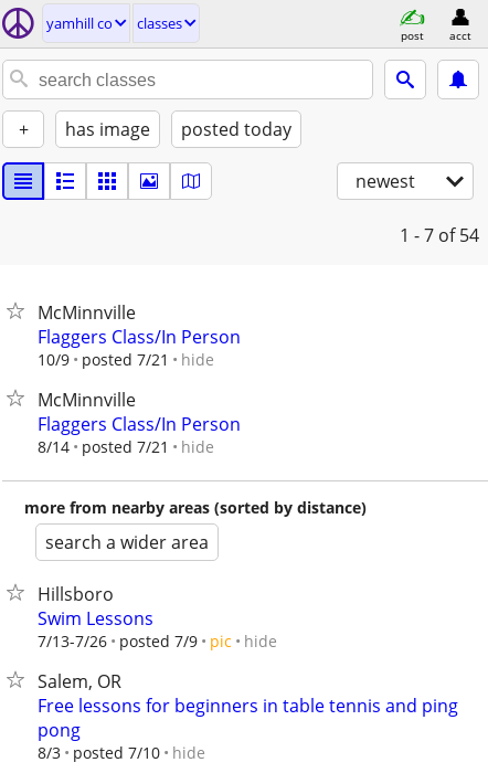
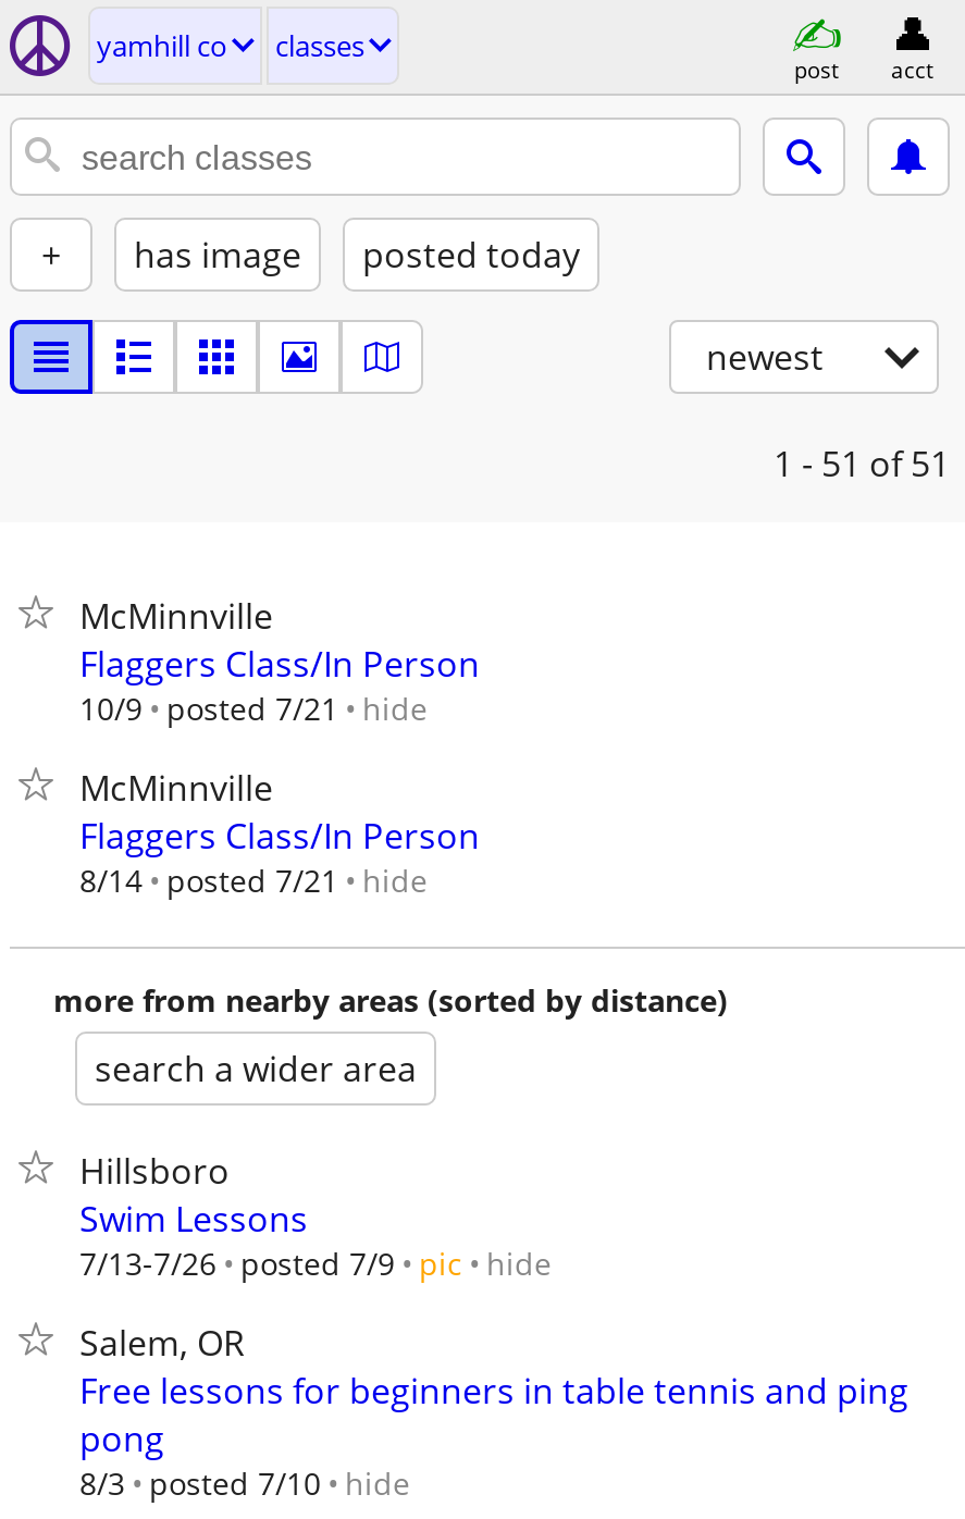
- 1 - 7 of 54
+ 1 - 51 of 51
